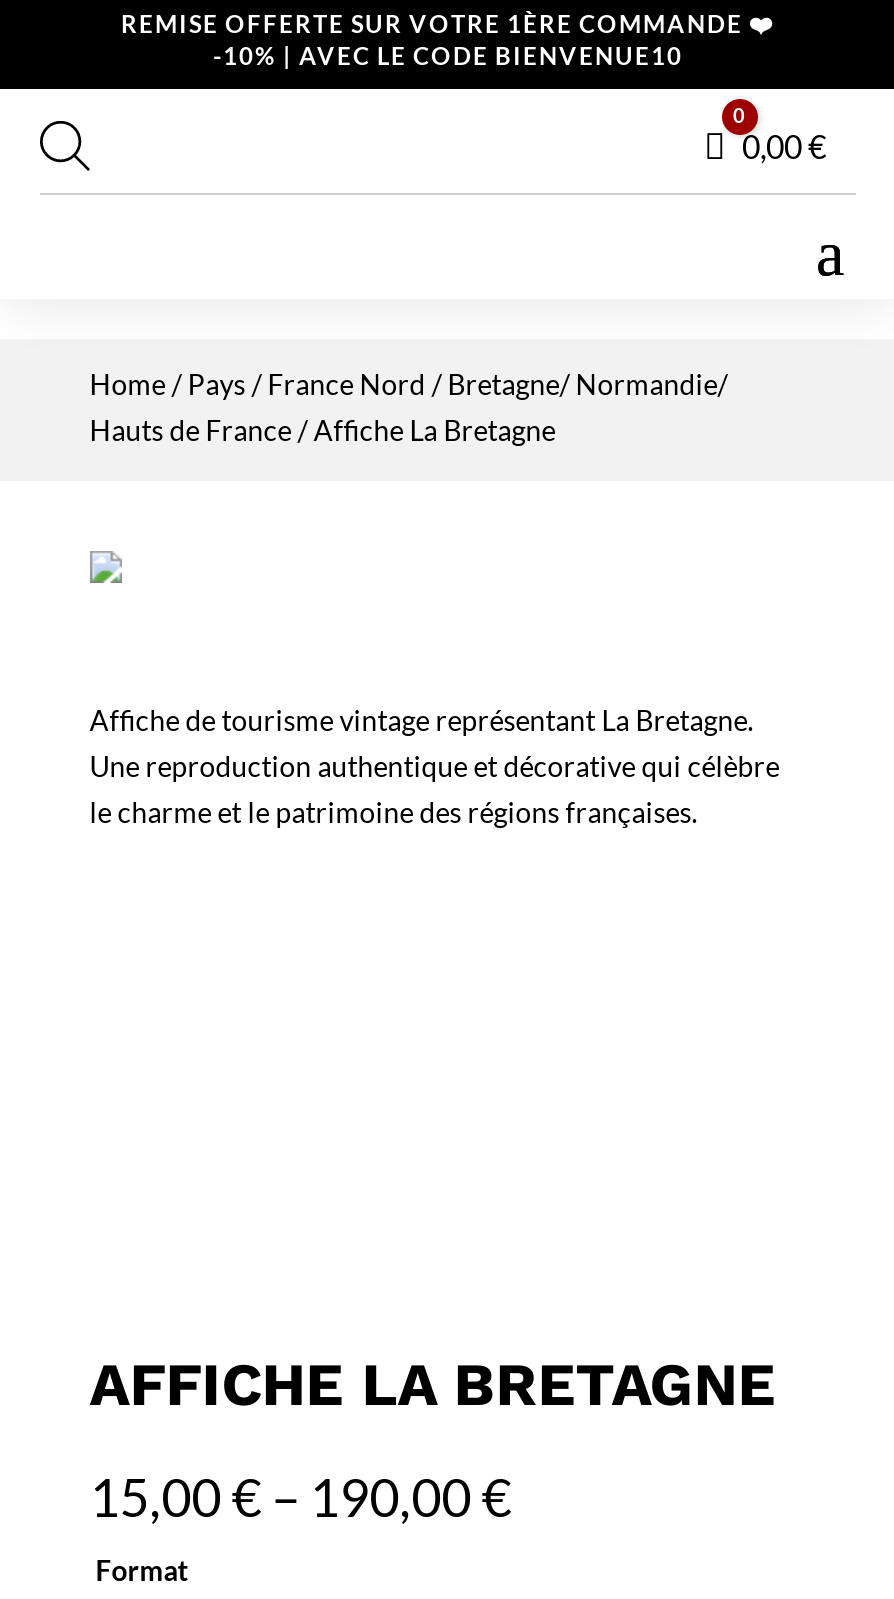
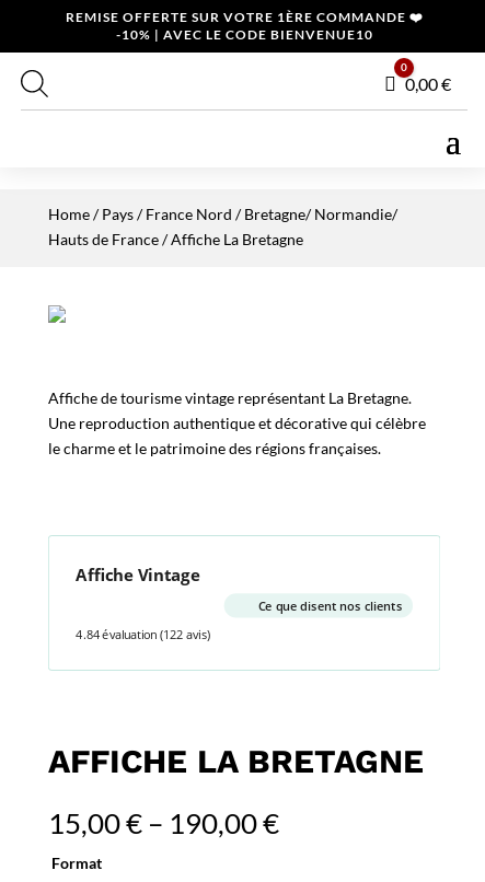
+ Affiche Vintage
+ Ce que disent nos clients
+ 4.84 évaluation (122 avis)
